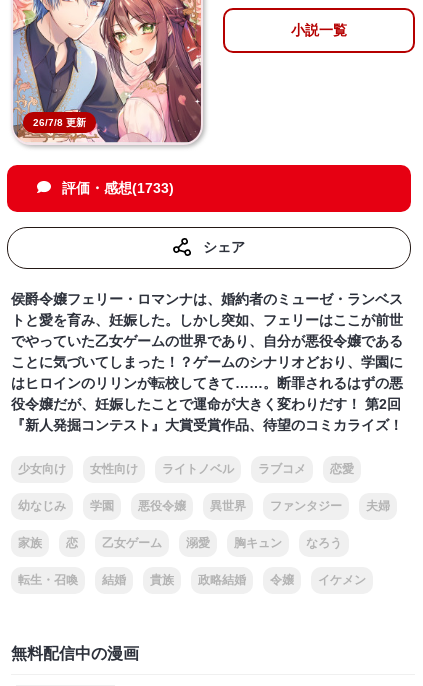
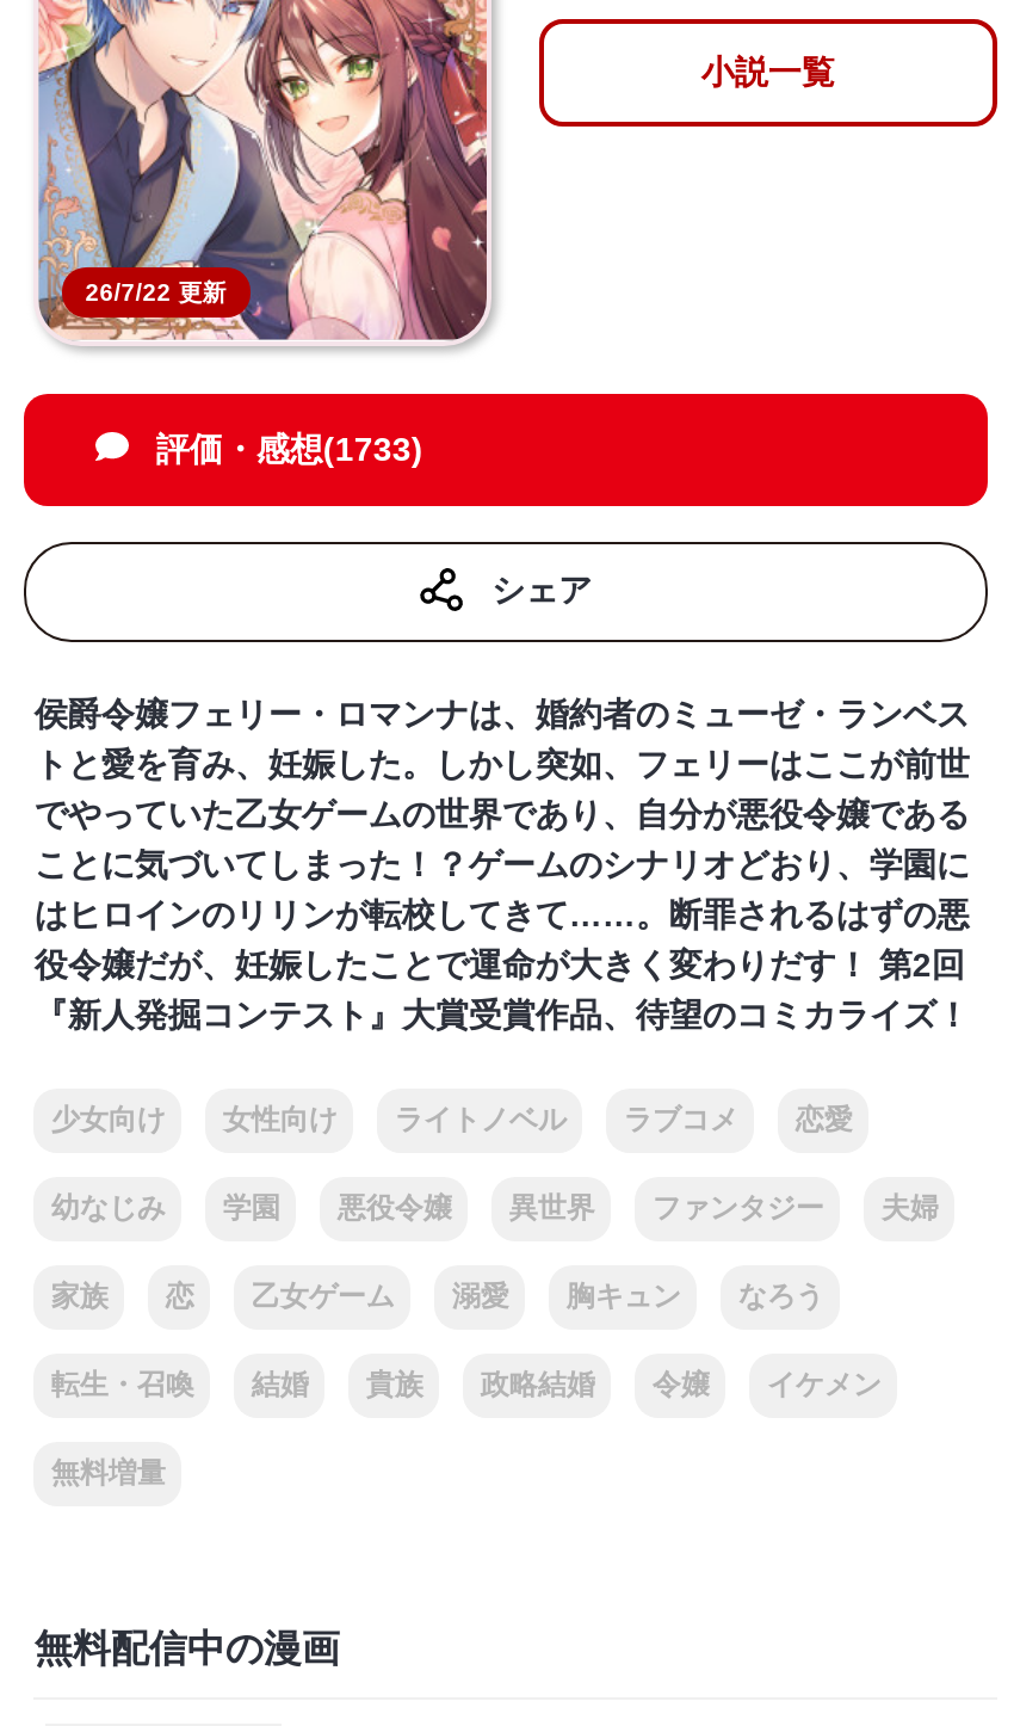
- 26/7/8 更新
+ 26/7/22 更新

+ 無料増量
